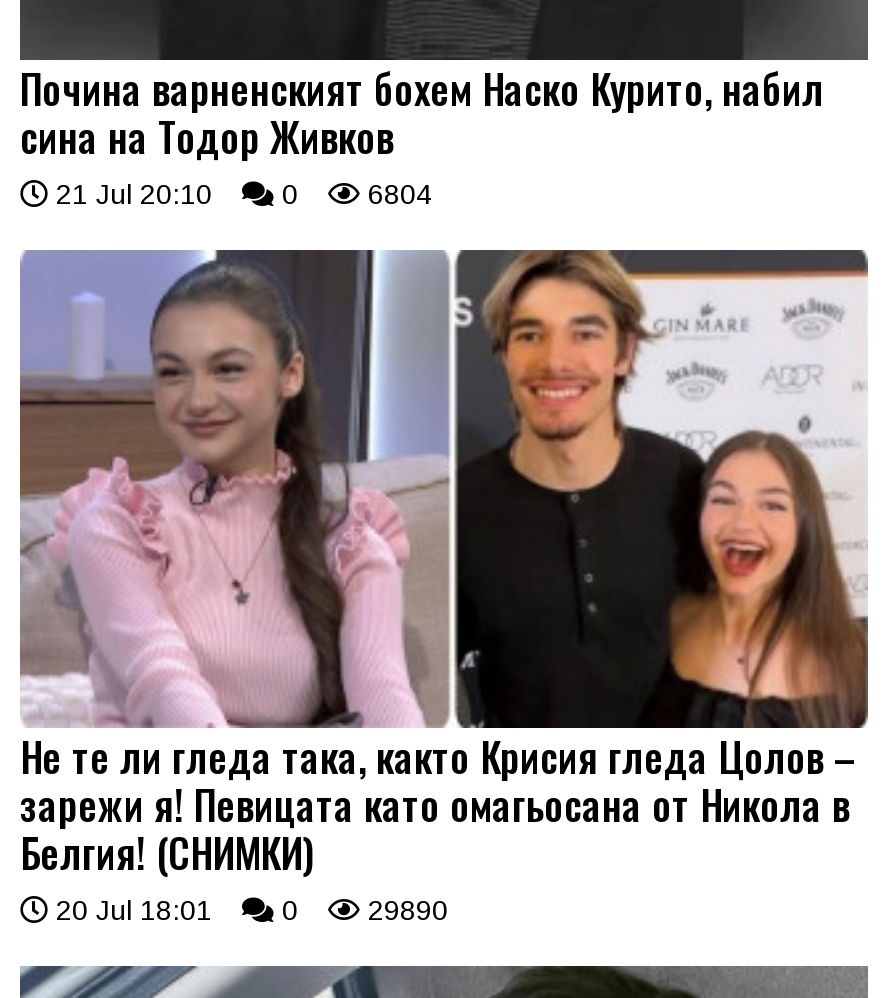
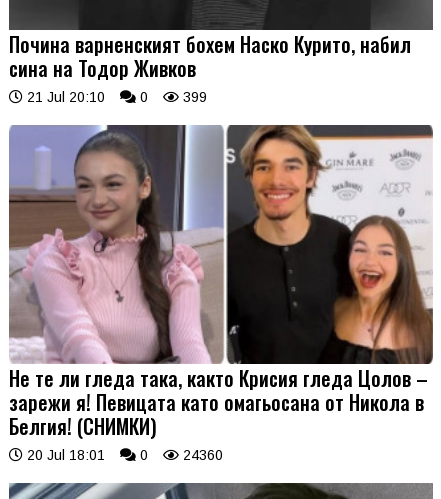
- 21 Jul 20:10 0 6804
+ 21 Jul 20:10 0 399

- 20 Jul 18:01 0 29890
+ 20 Jul 18:01 0 24360
